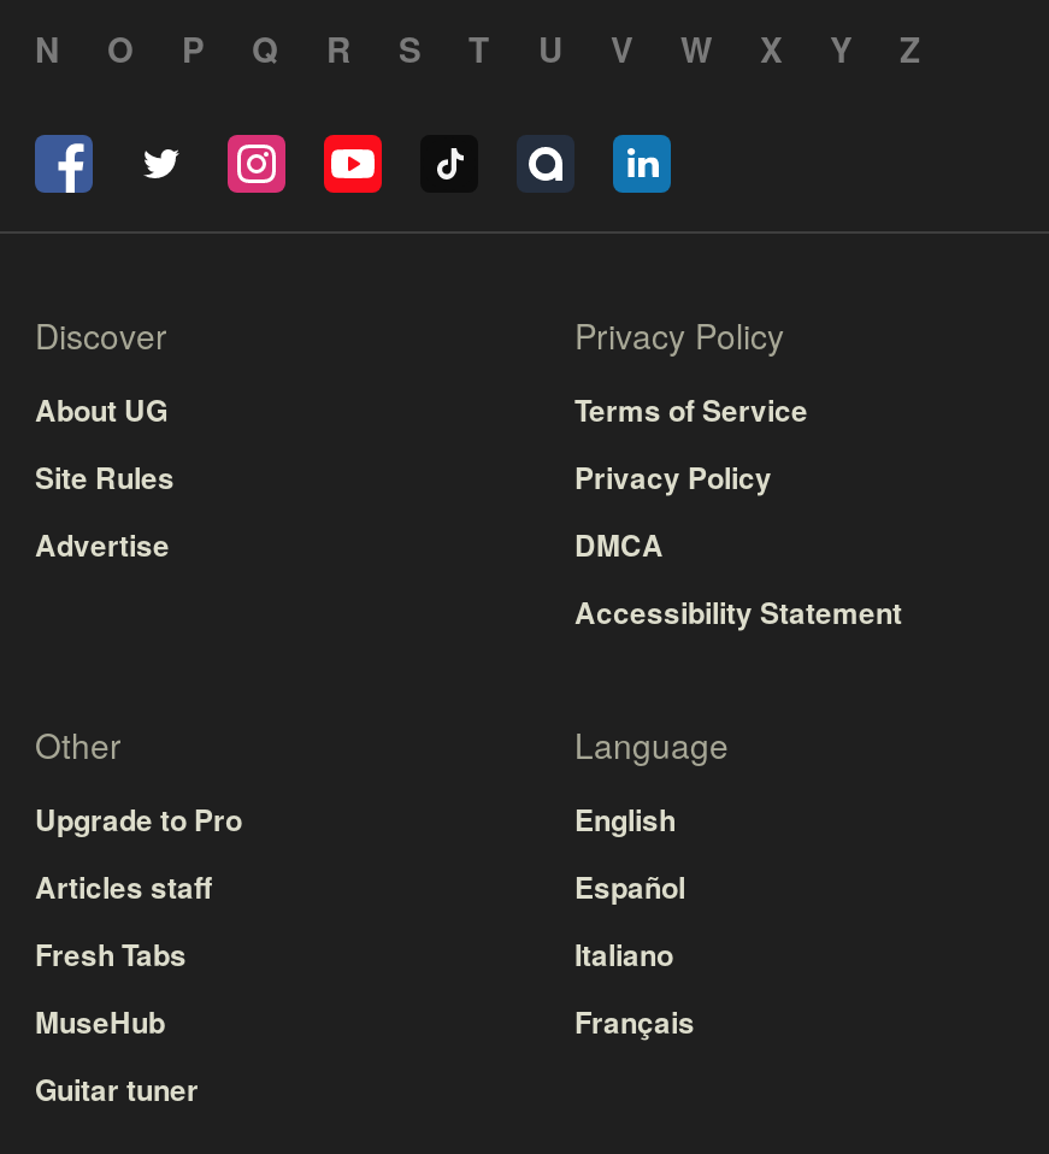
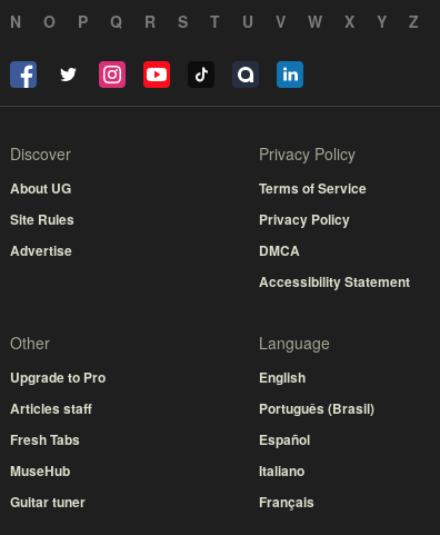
moved down: Español | Italiano | Français

+ Português (Brasil)
